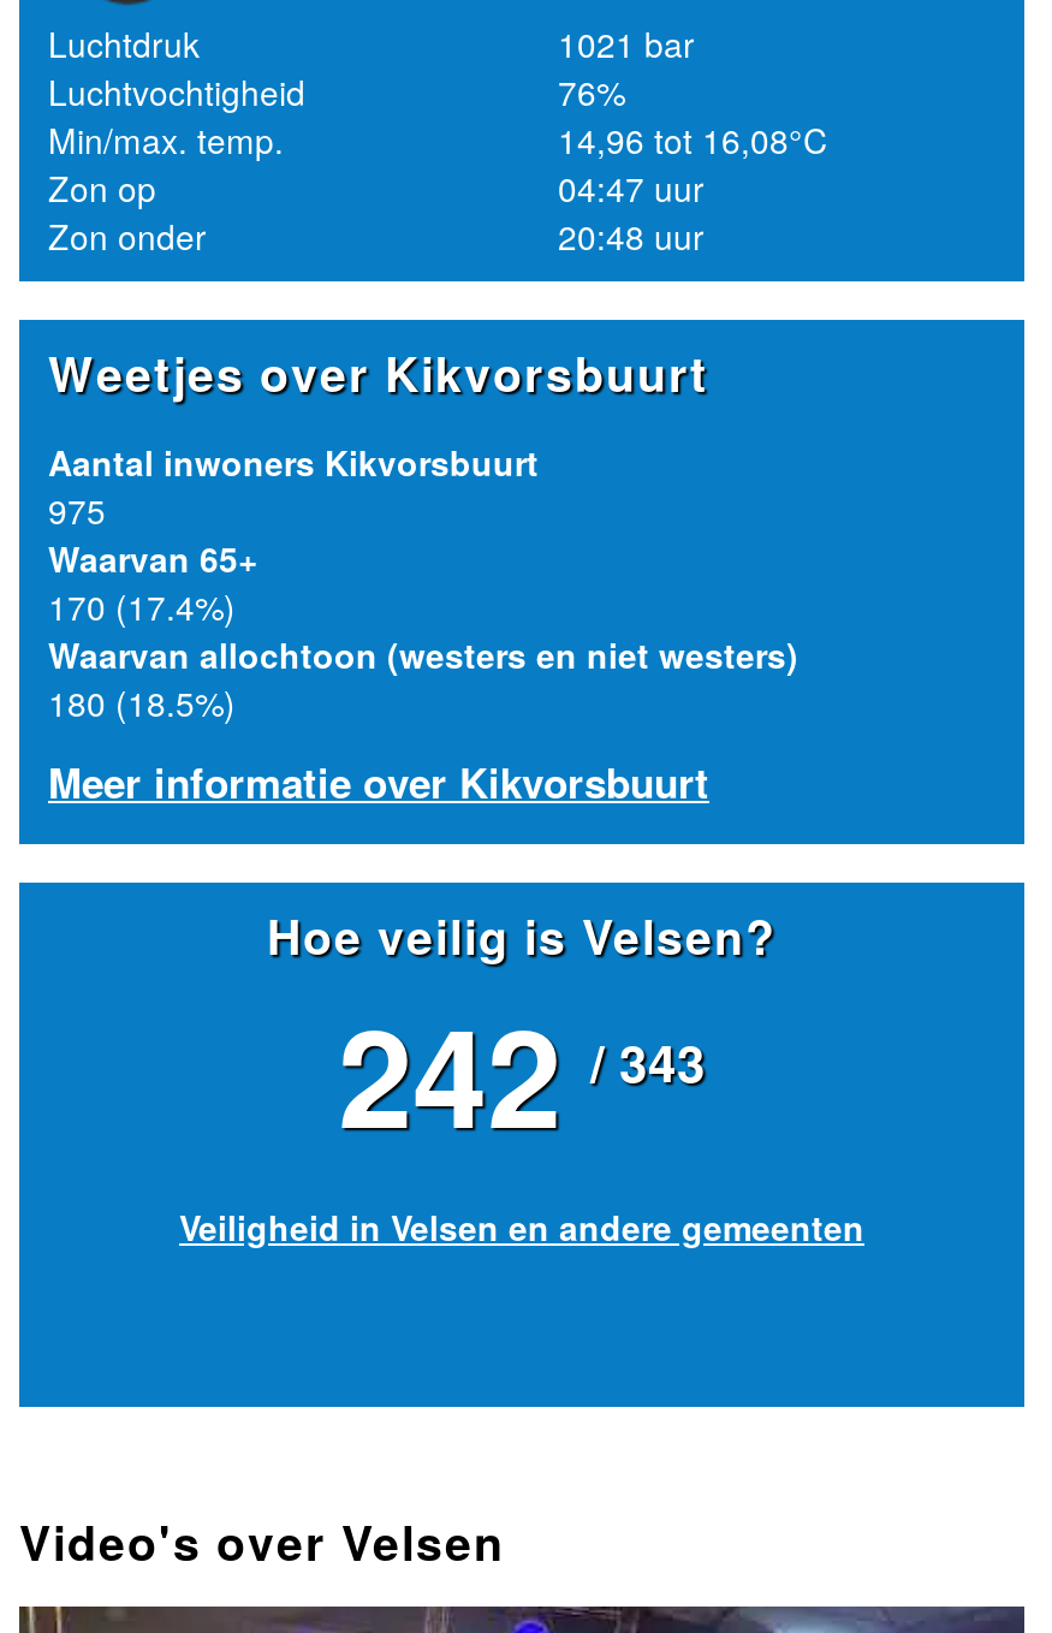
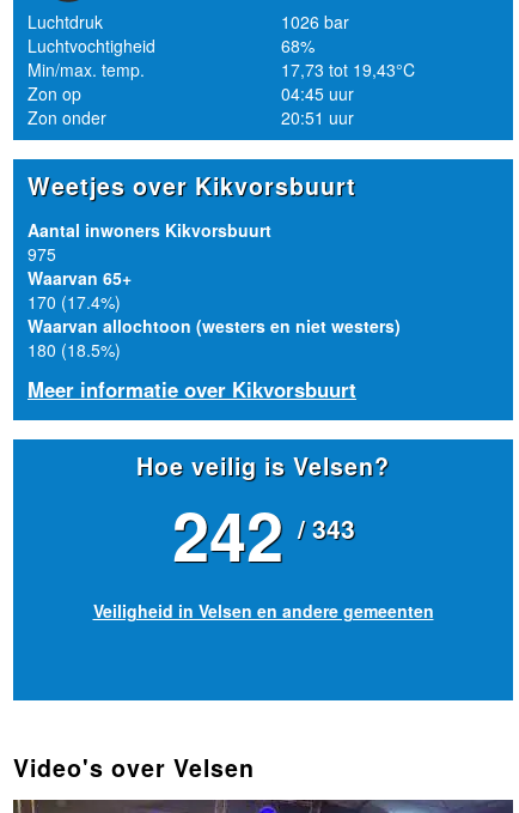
- 1021 bar
+ 1026 bar

- 76%
+ 68%

- 14,96 tot 16,08°C
+ 17,73 tot 19,43°C

- 04:47 uur
+ 04:45 uur

- 20:48 uur
+ 20:51 uur
